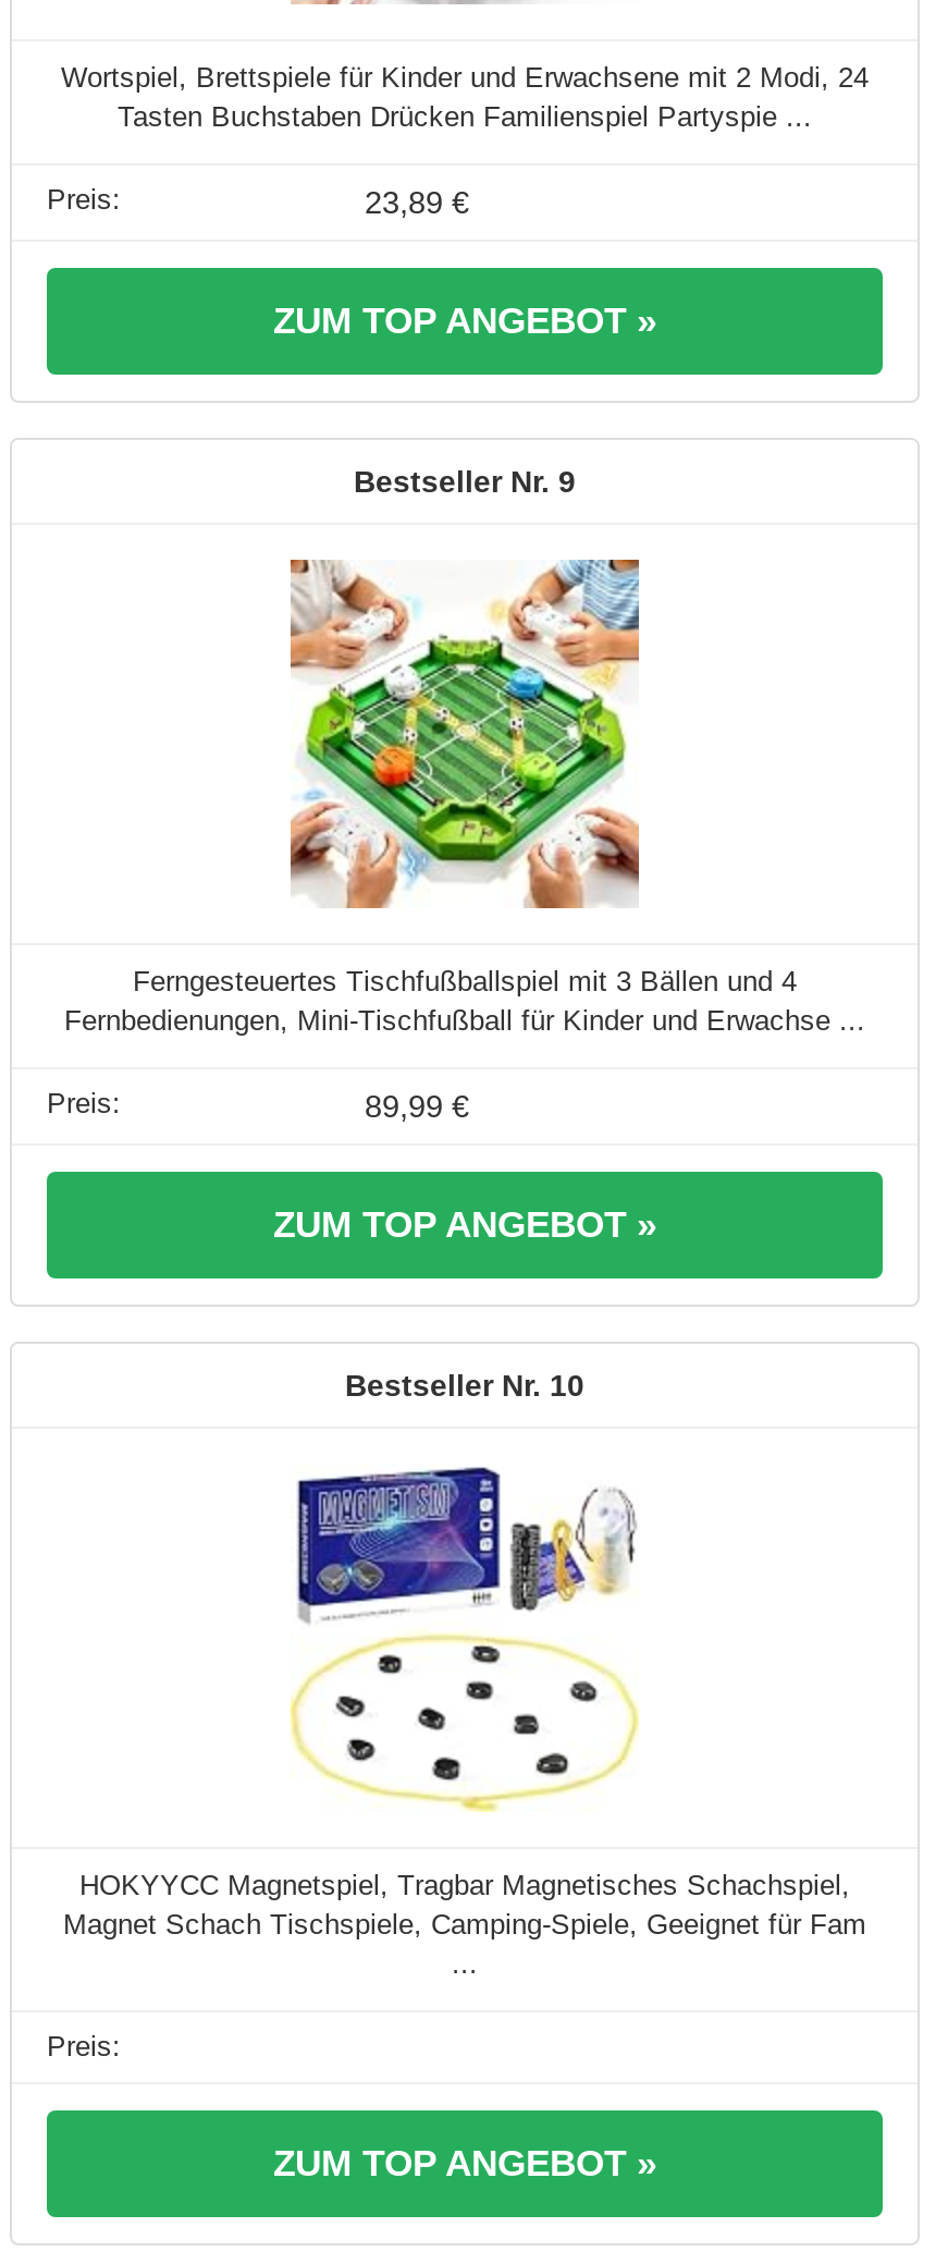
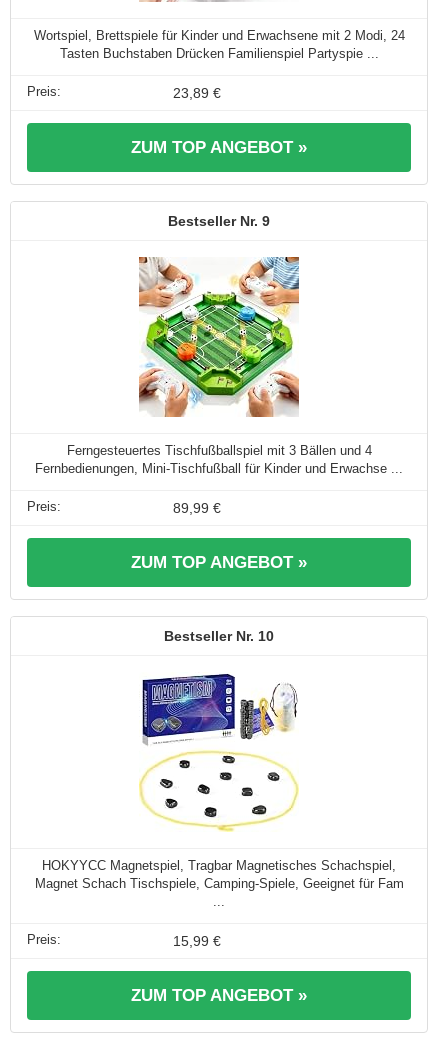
+ 15,99 €
